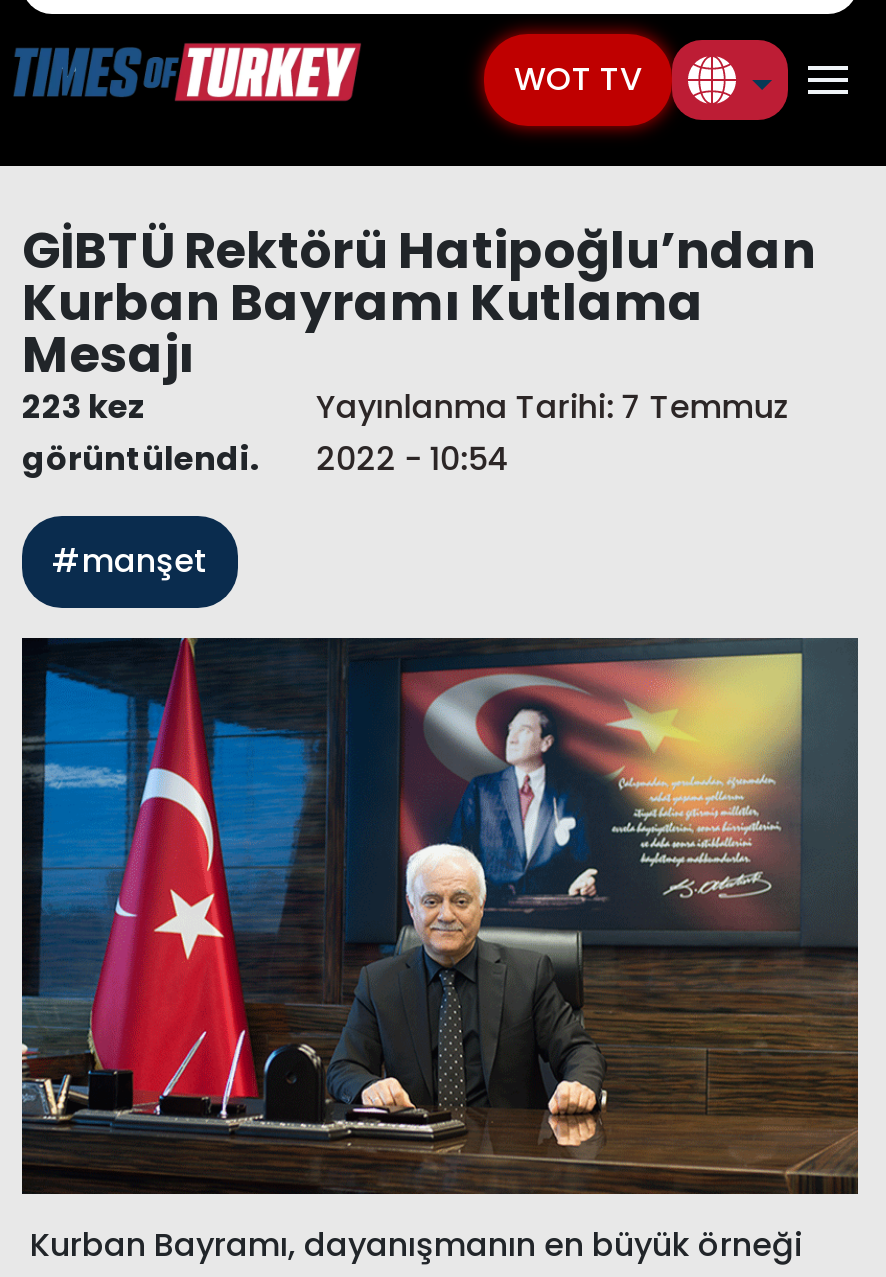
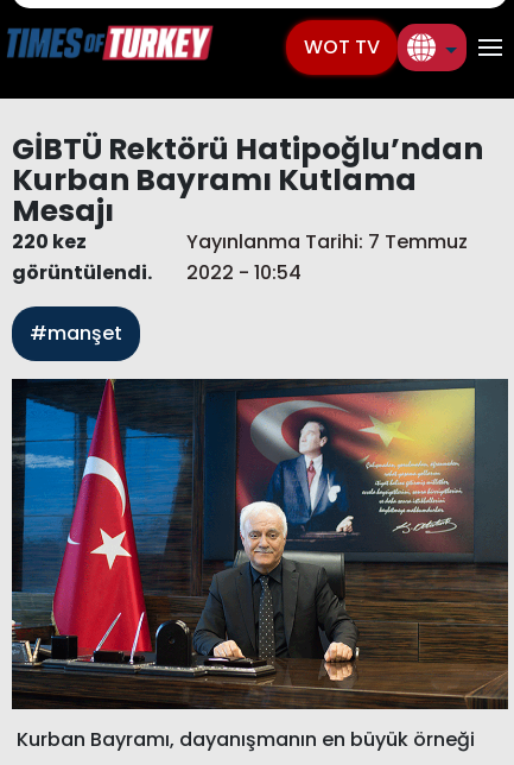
- 223 kez
+ 220 kez
